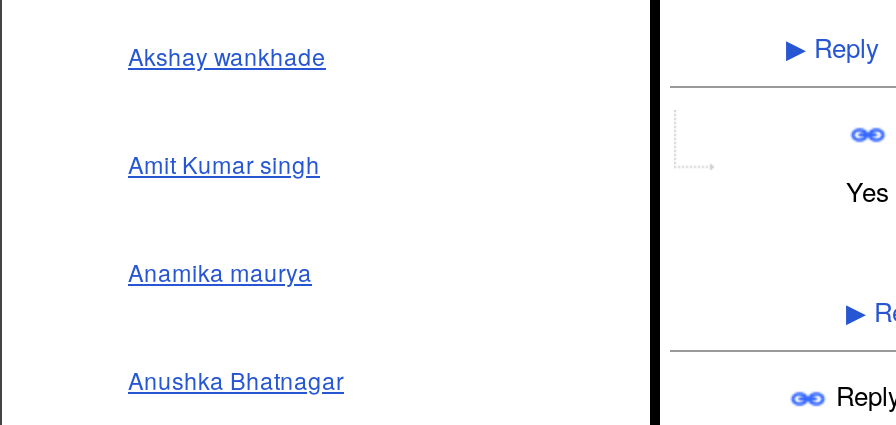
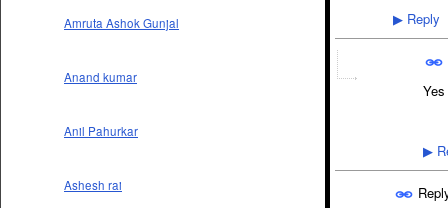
- Akshay wankhade
+ Amruta Ashok Gunjal

- Amit Kumar singh
+ Anand kumar

- Anamika maurya
+ Anil Pahurkar

- Anushka Bhatnagar
+ Ashesh rai
